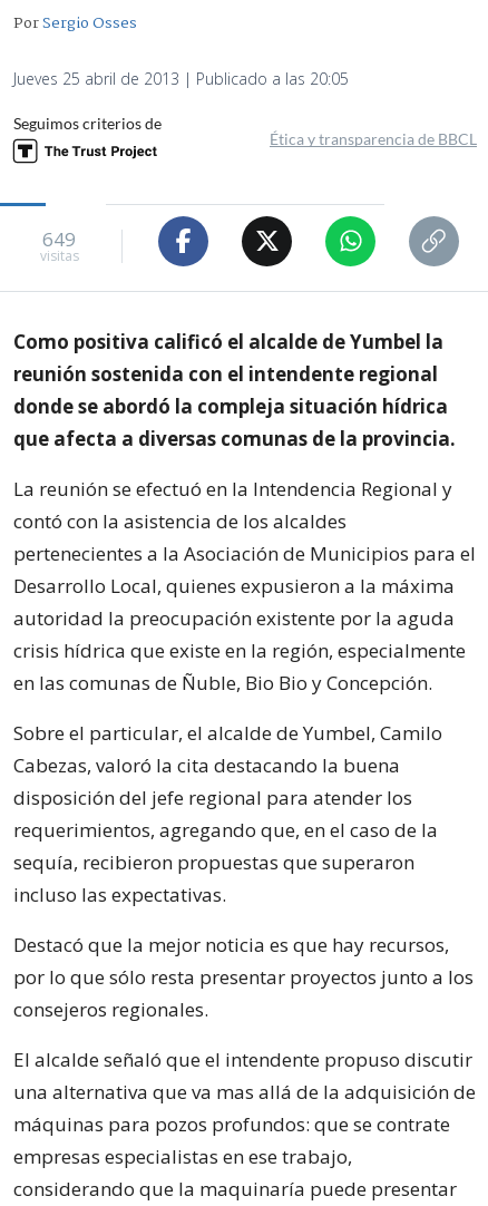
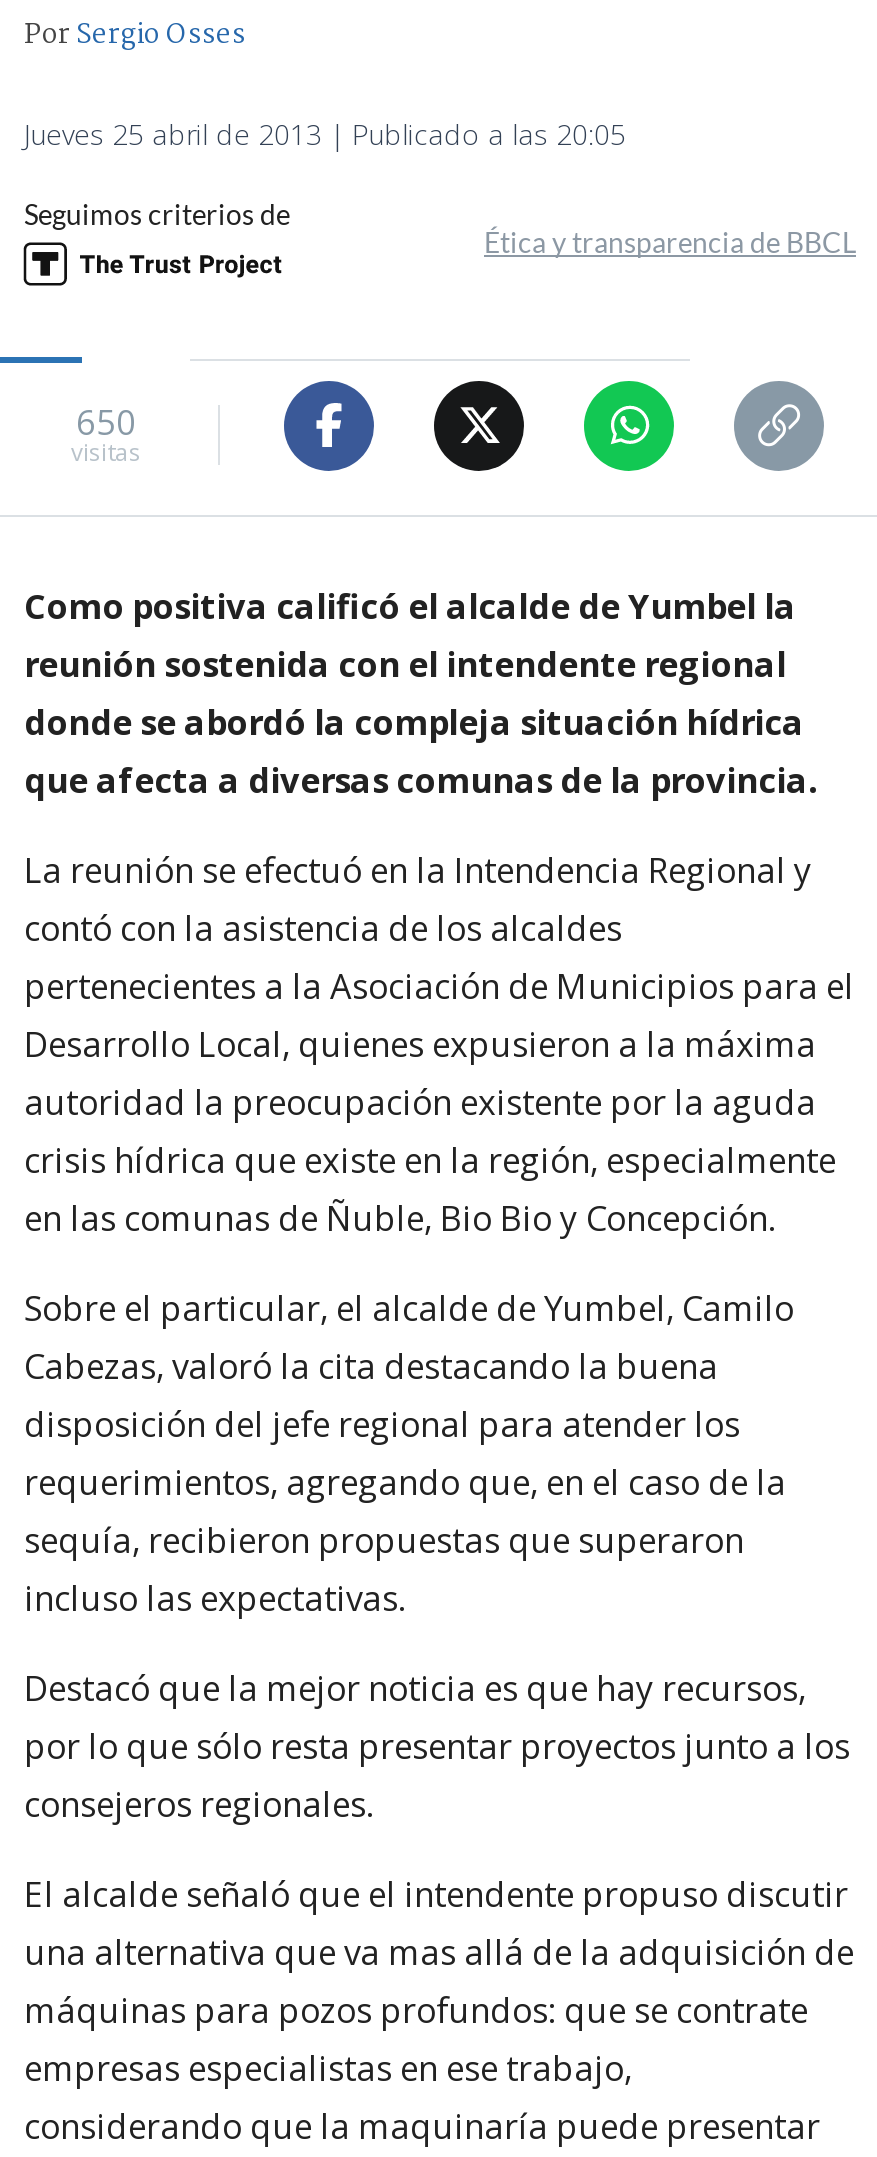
- 649
+ 650
